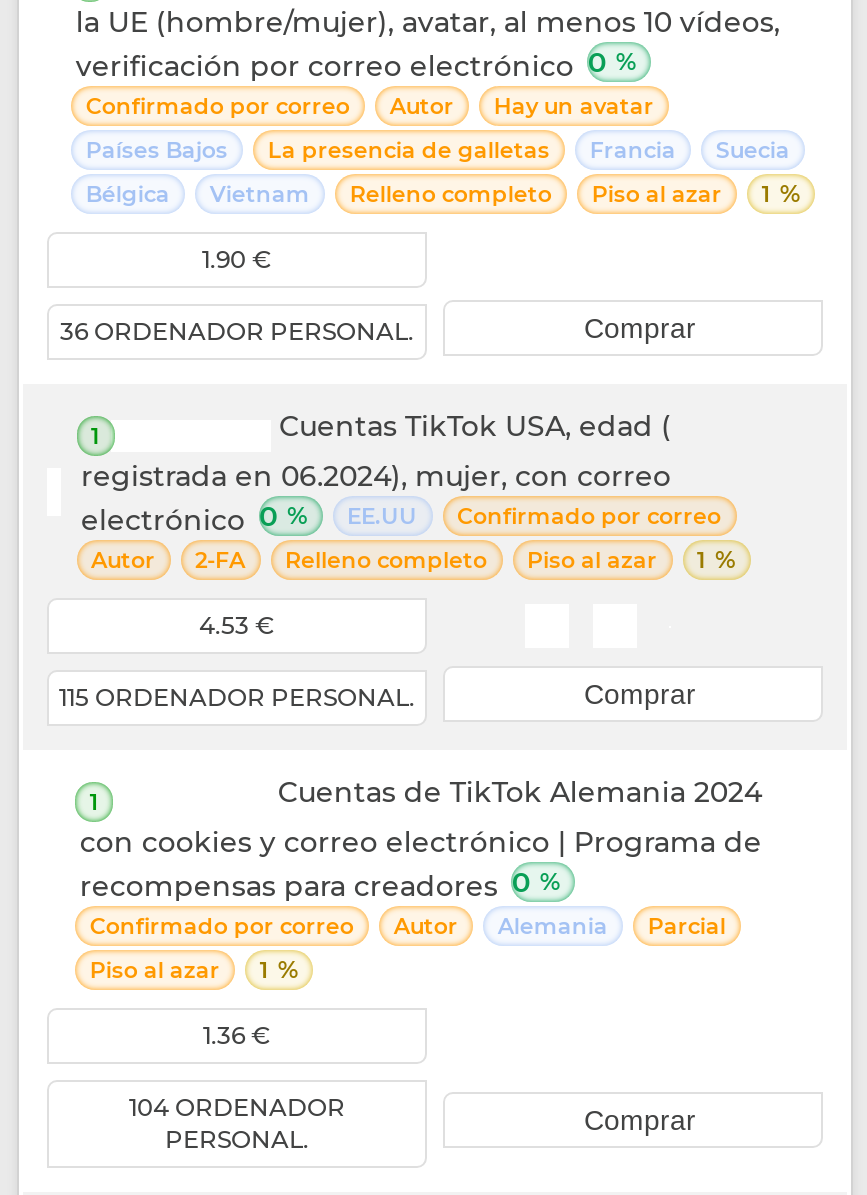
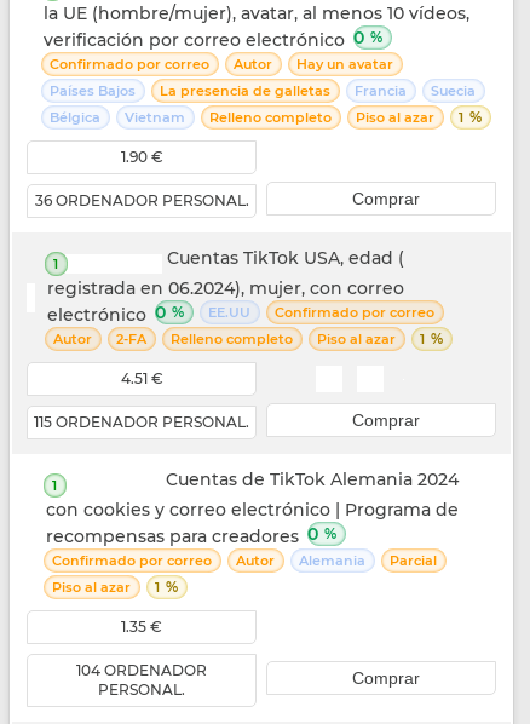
- 4.53 €
+ 4.51 €

- 1.36 €
+ 1.35 €
